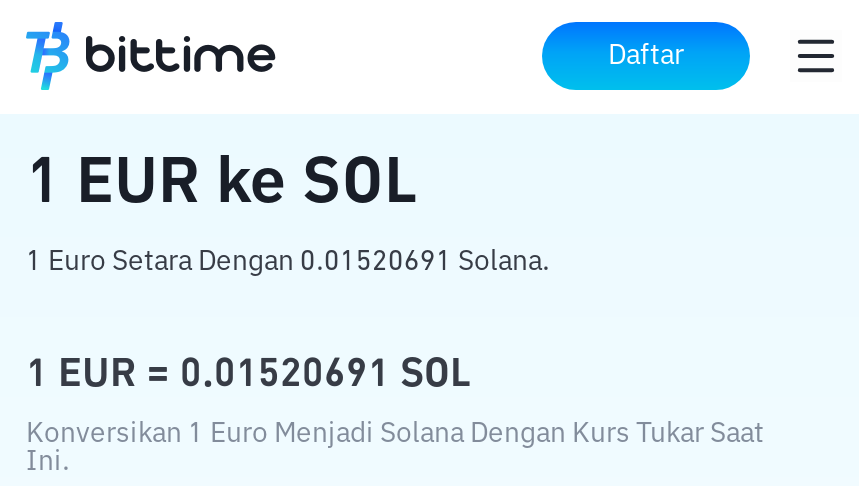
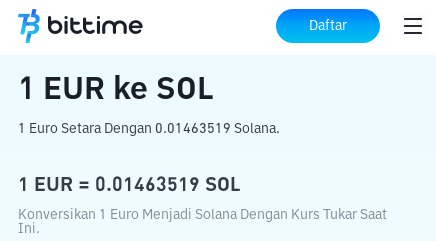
- 1 Euro Setara Dengan 0.01520691 Solana.
+ 1 Euro Setara Dengan 0.01463519 Solana.

- 1 EUR = 0.01520691 SOL
+ 1 EUR = 0.01463519 SOL
